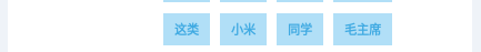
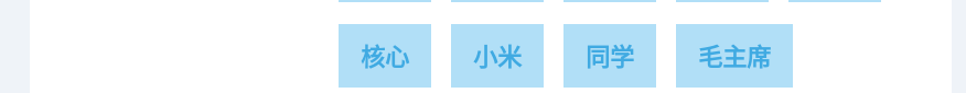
- 这类
+ 核心
